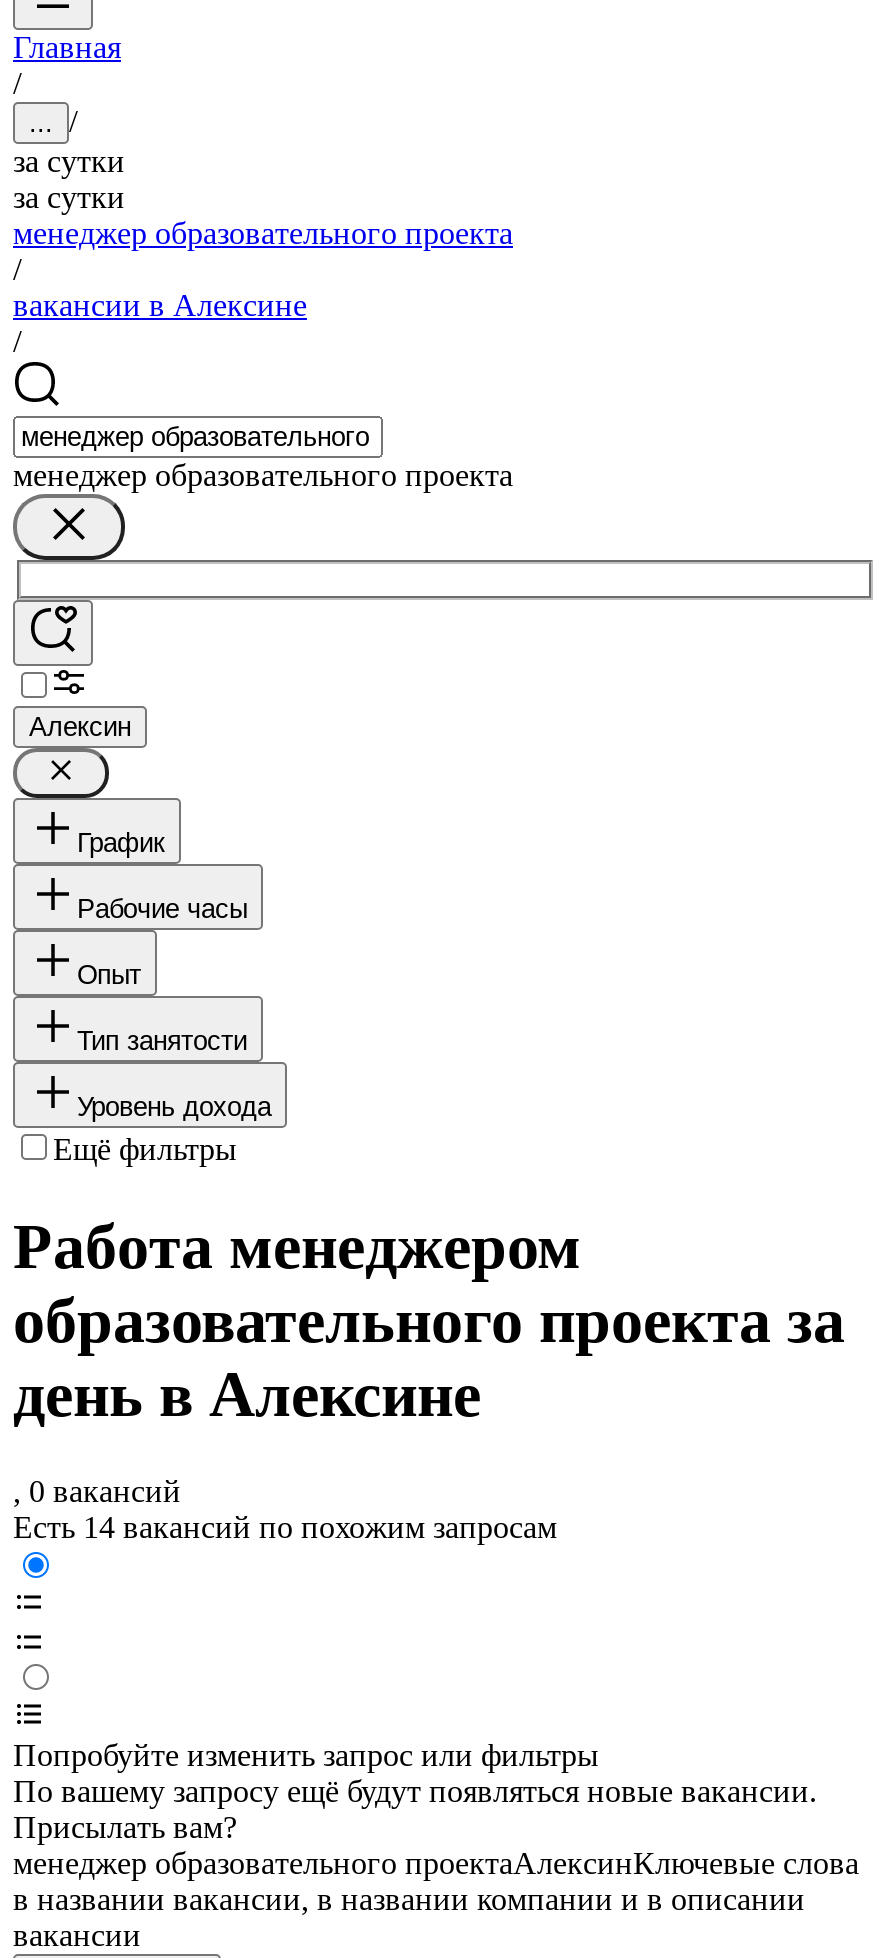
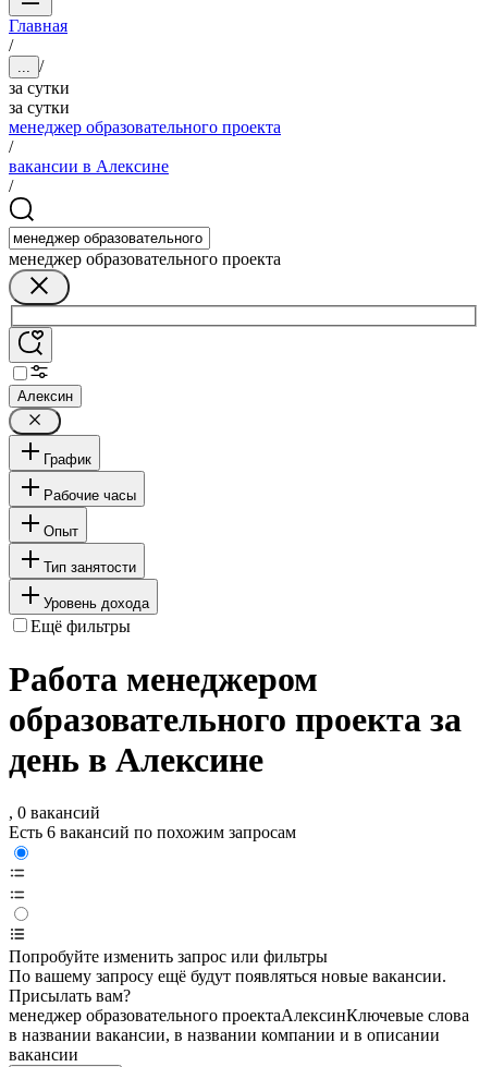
- Есть 14 вакансий по похожим запросам
+ Есть 6 вакансий по похожим запросам
